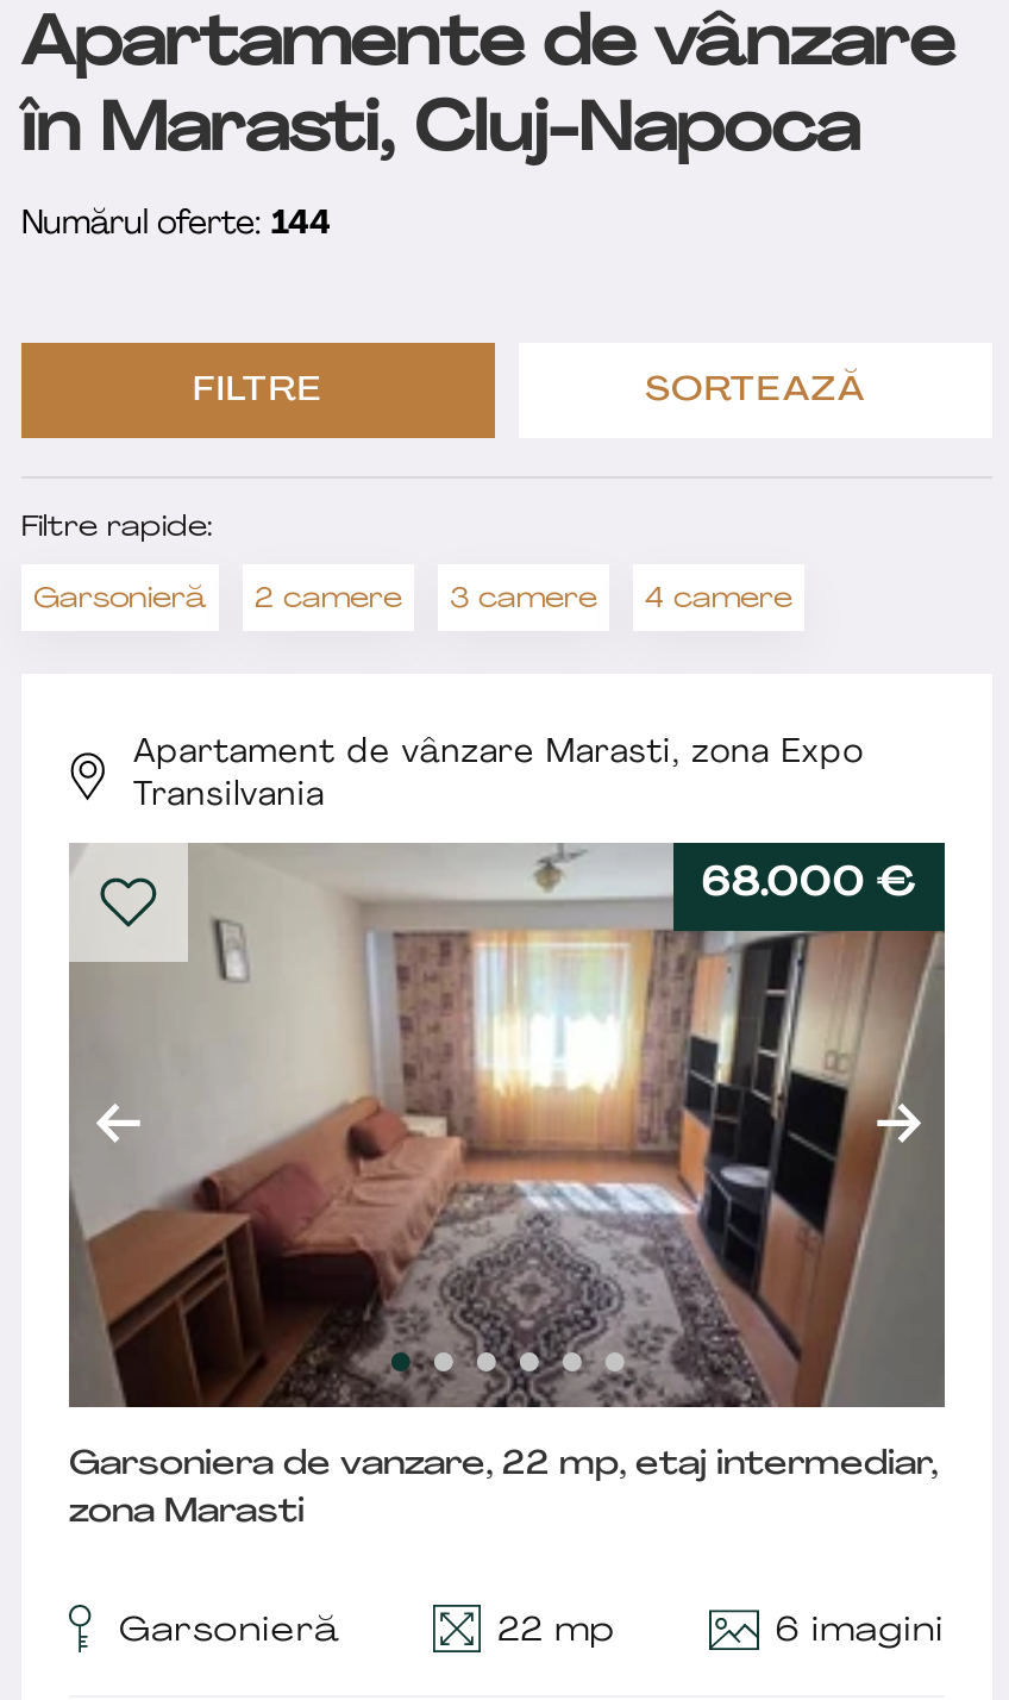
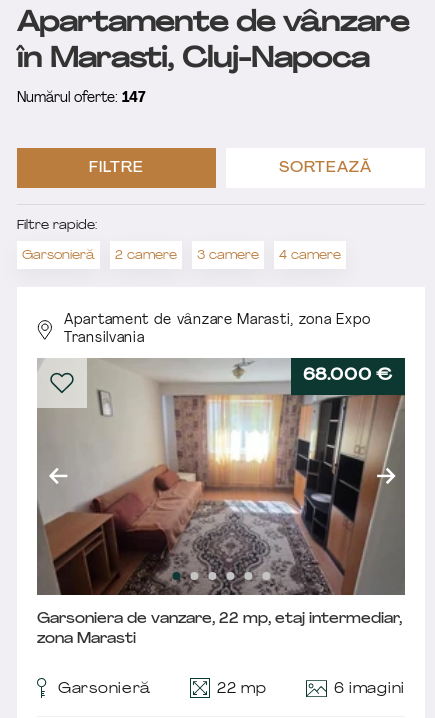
- Numărul oferte: 144
+ Numărul oferte: 147
